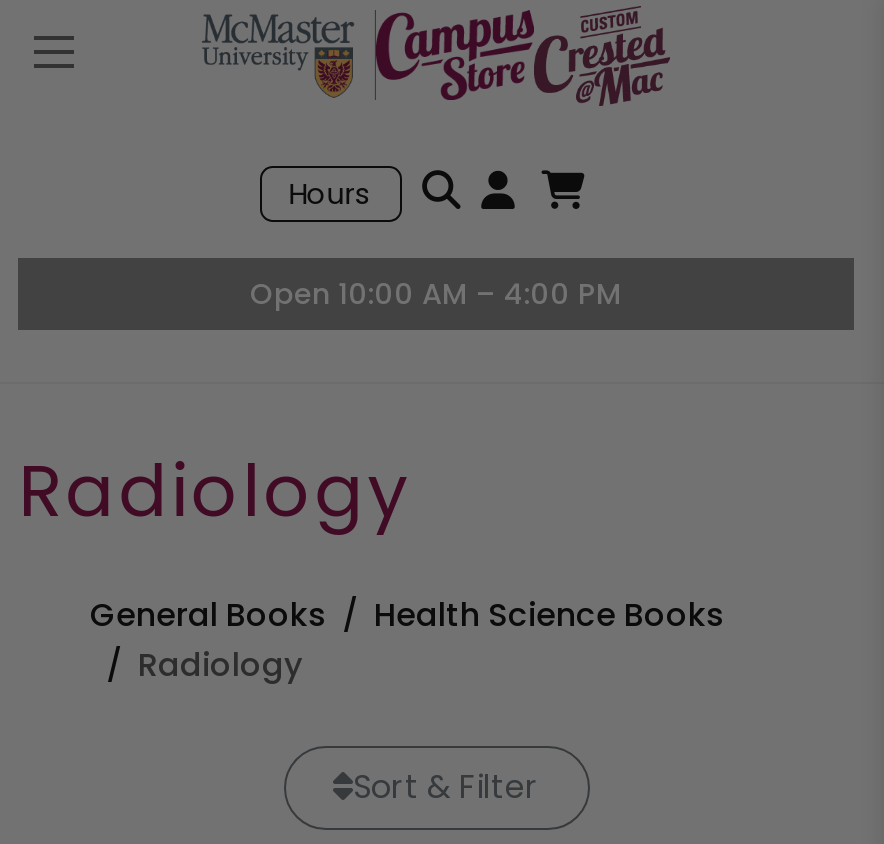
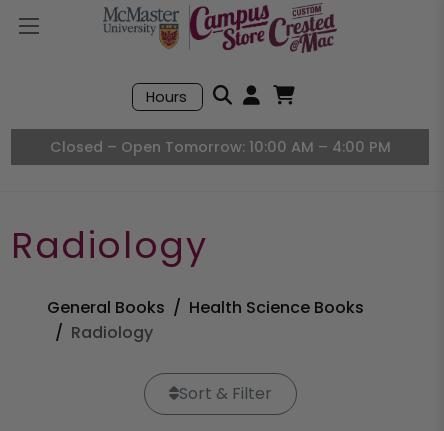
- Open 10:00 AM – 4:00 PM
+ Closed – Open Tomorrow: 10:00 AM – 4:00 PM
